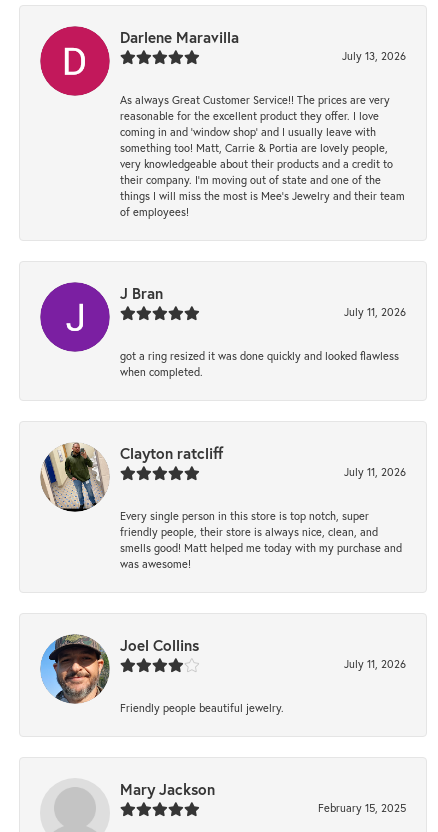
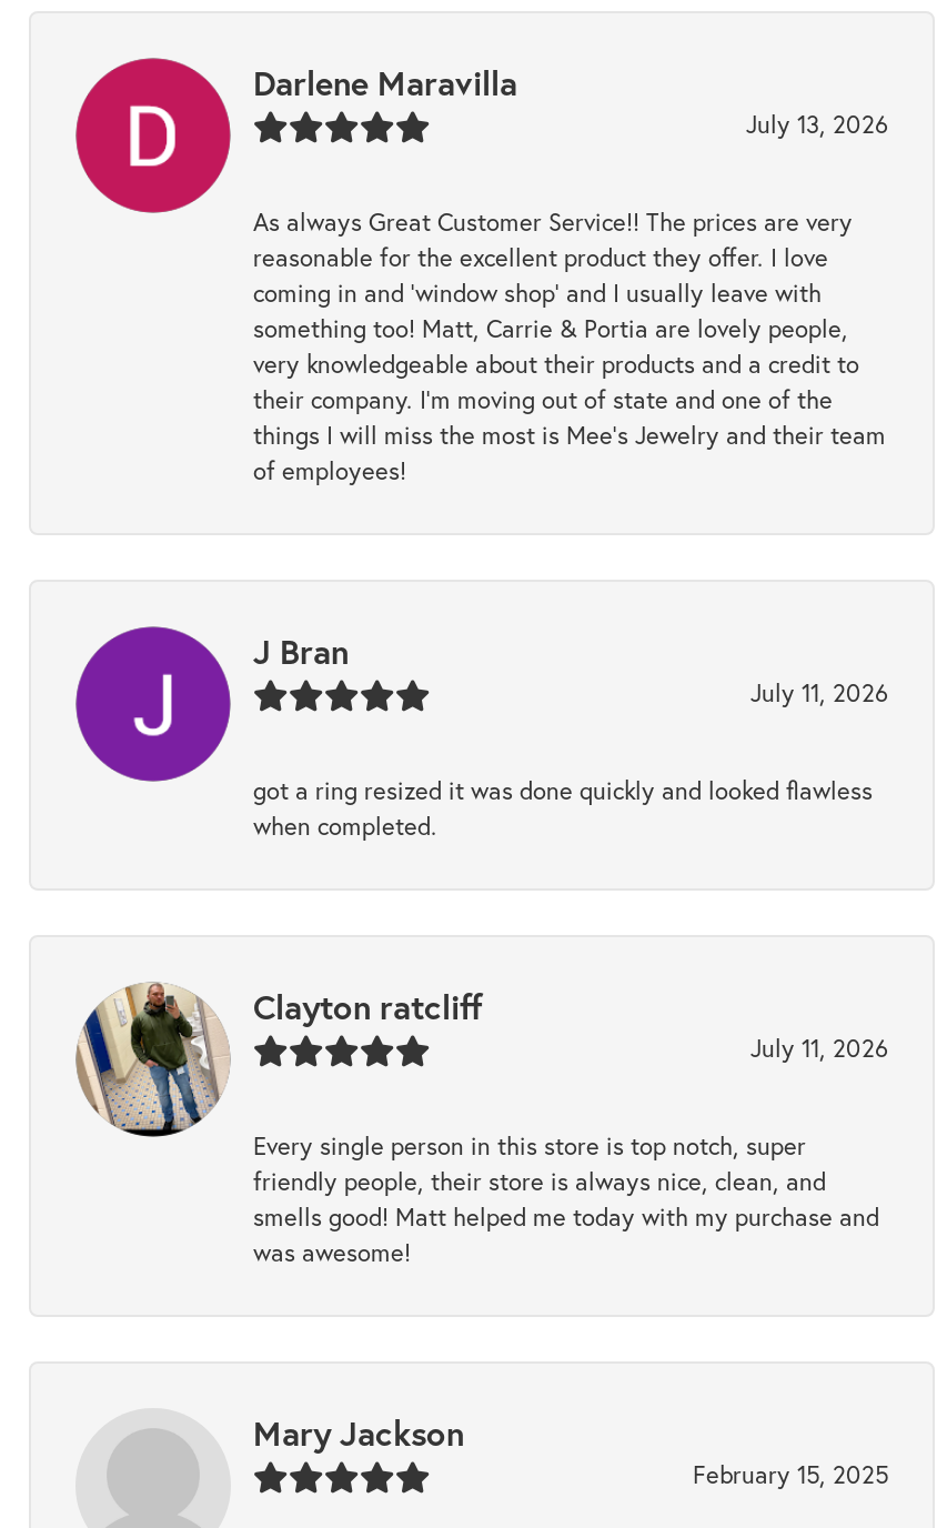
- [image]
- Joel Collins
- July 11, 2026
- Friendly people beautiful jewelry.
